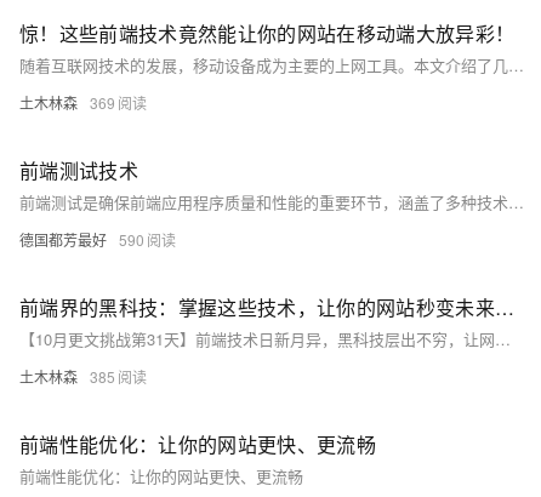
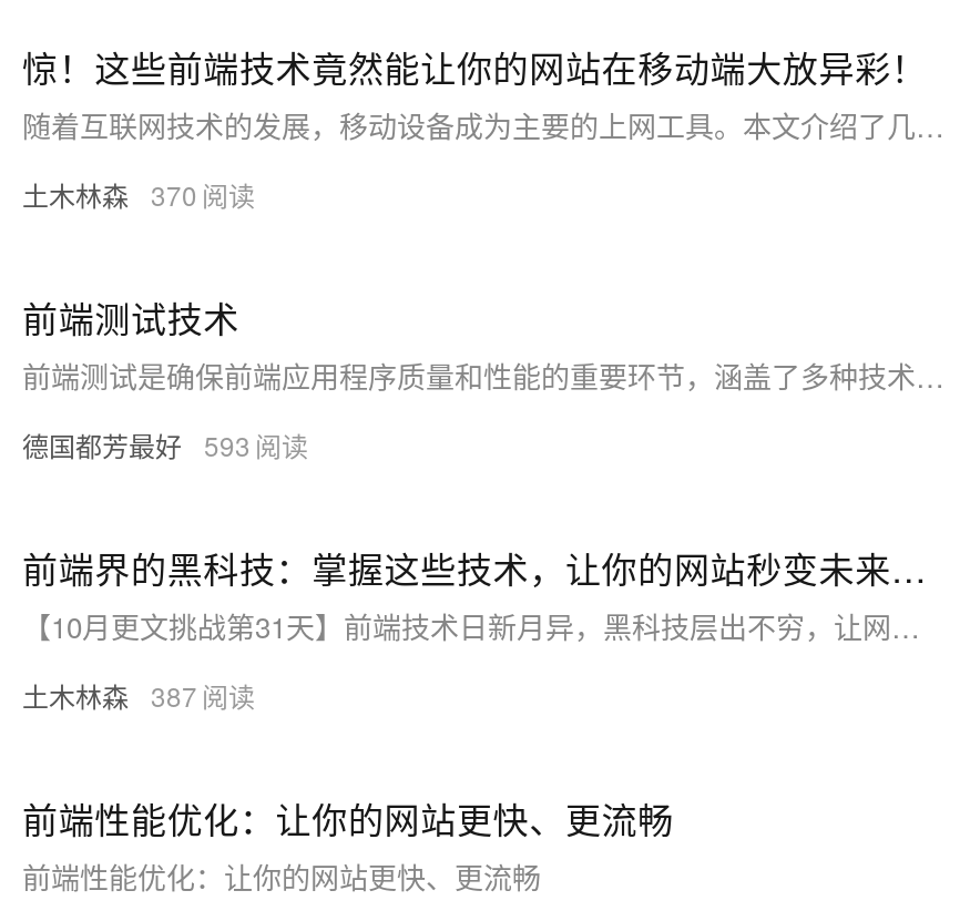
- 土木林森 369
+ 土木林森 370

- 德国都芳最好 590
+ 德国都芳最好 593

- 土木林森 385
+ 土木林森 387
